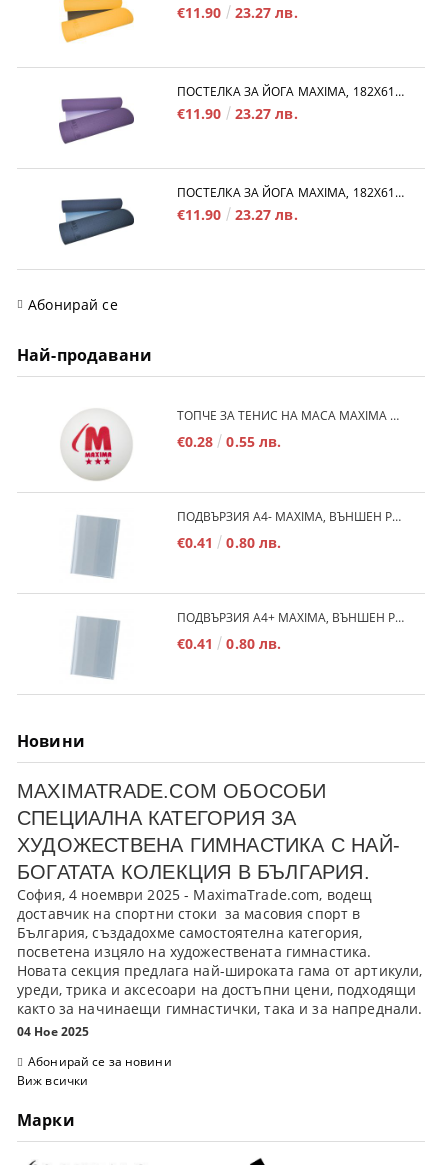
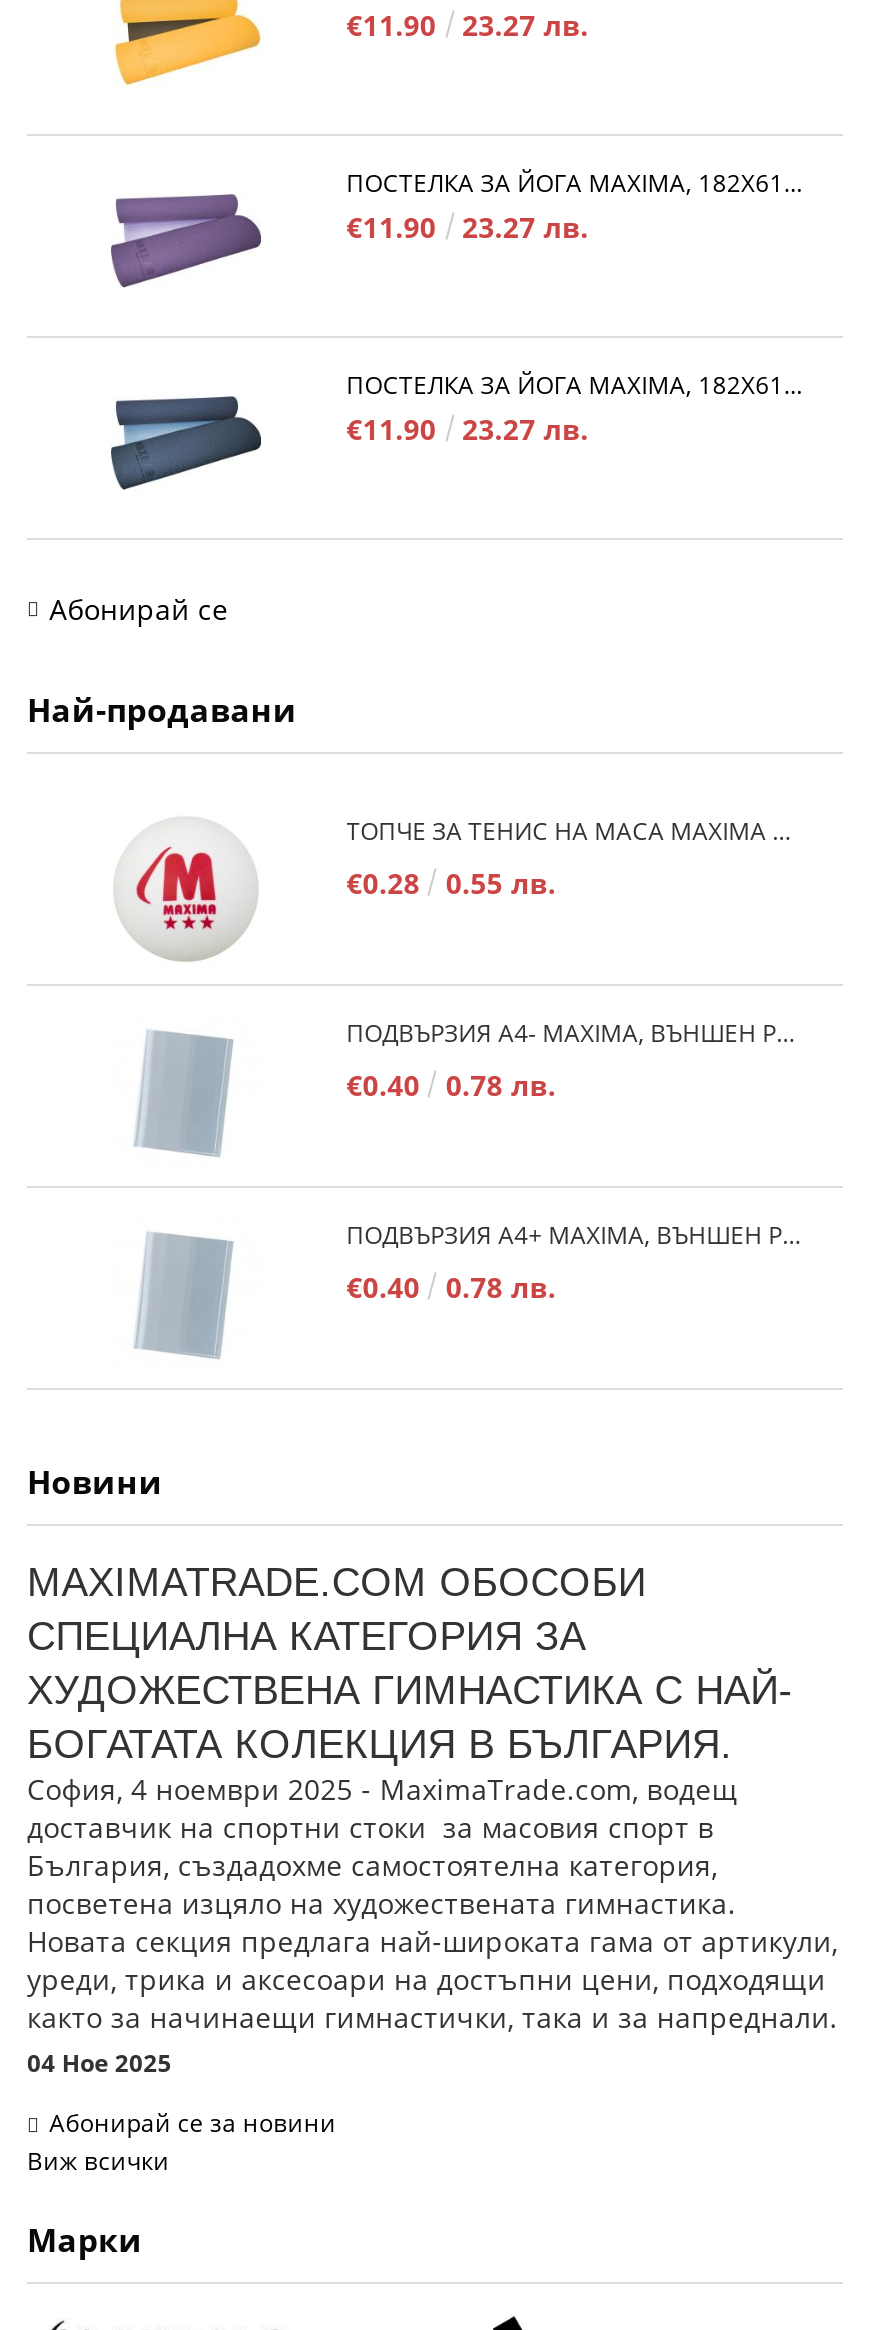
- €0.41
+ €0.40

- 0.80 лв.
+ 0.78 лв.

- €0.41
+ €0.40

- 0.80 лв.
+ 0.78 лв.
